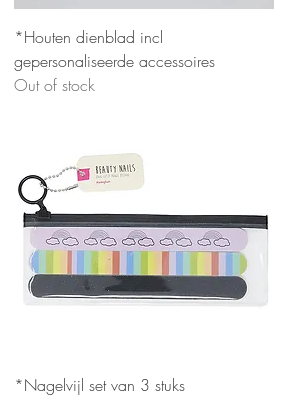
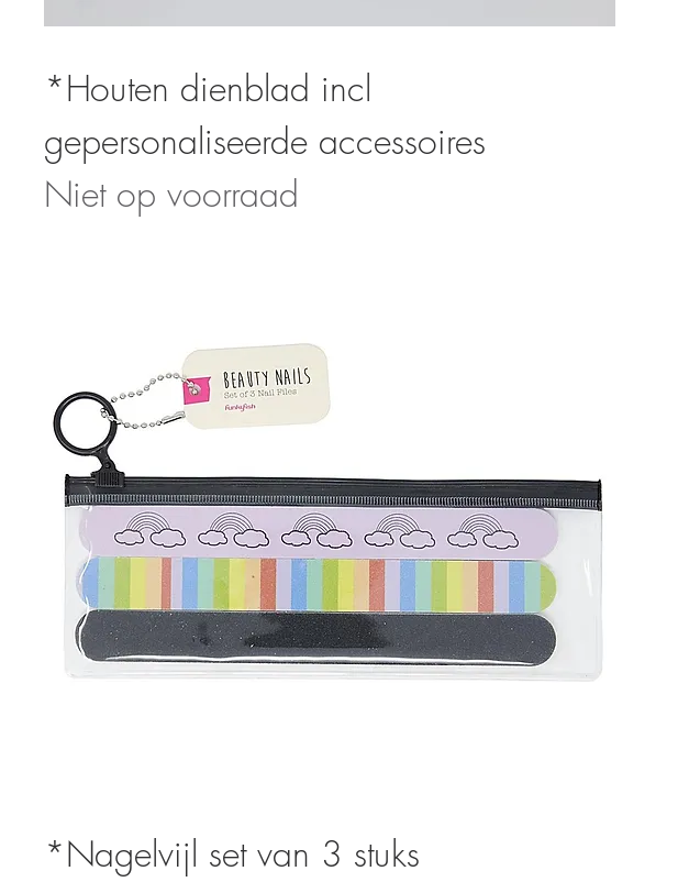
- Out of stock
+ Niet op voorraad
